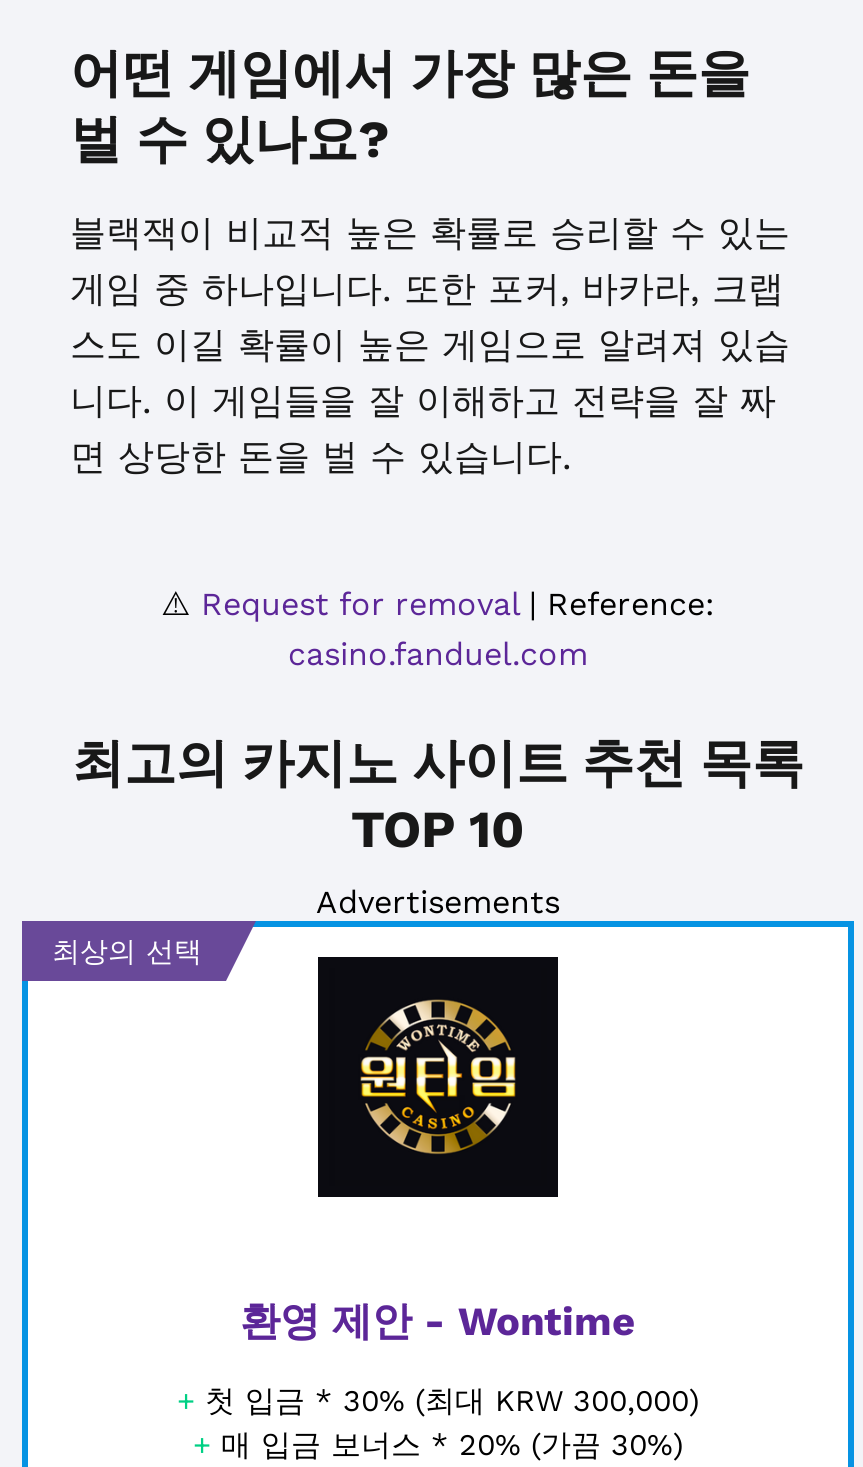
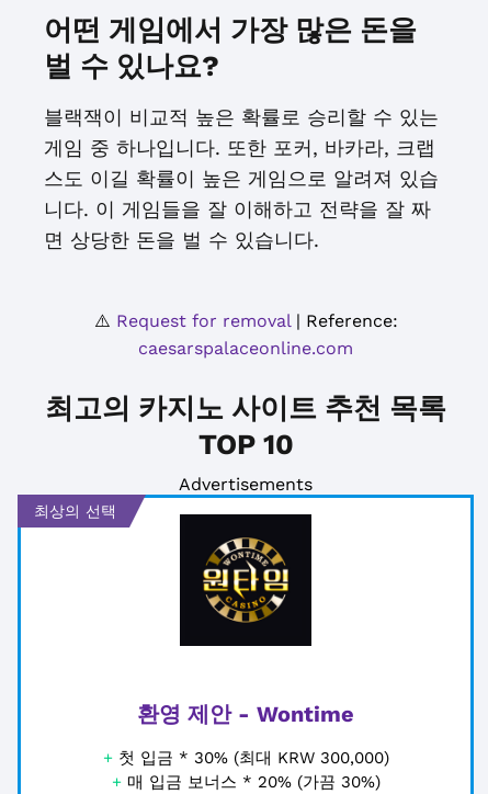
- casino.fanduel.com
+ caesarspalaceonline.com
